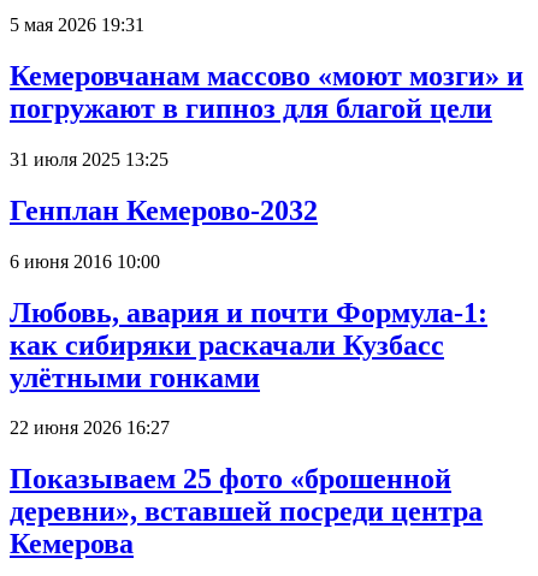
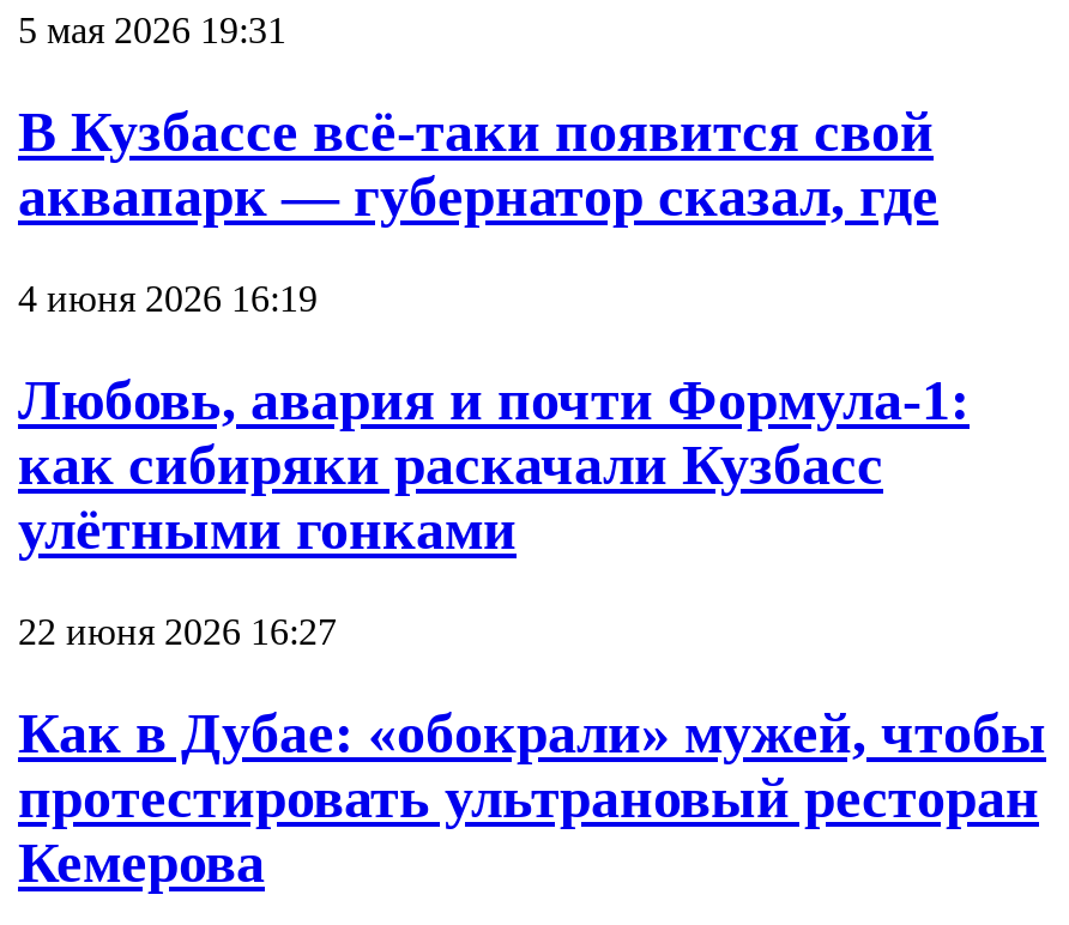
- Кемеровчанам массово «моют мозги» и
- погружают в гипноз для благой цели
- 31 июля 2025 13:25
- Генплан Кемерово-2032
- 6 июня 2016 10:00
+ В Кузбассе всё-таки появится свой
+ аквапарк — губернатор сказал, где
+ 4 июня 2026 16:19

- Показываем 25 фото «брошенной
- деревни», вставшей посреди центра
+ Как в Дубае: «обокрали» мужей, чтобы
+ протестировать ультрановый ресторан
